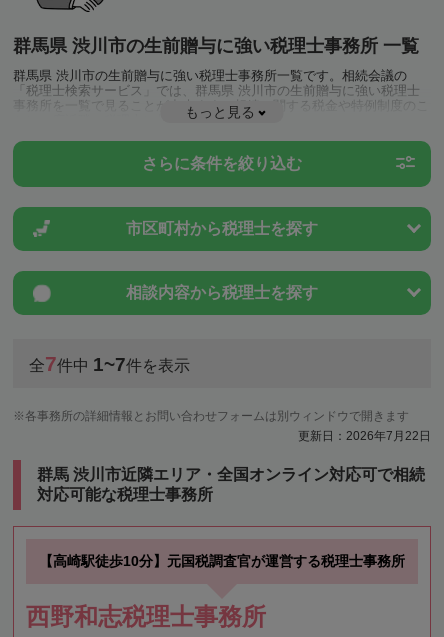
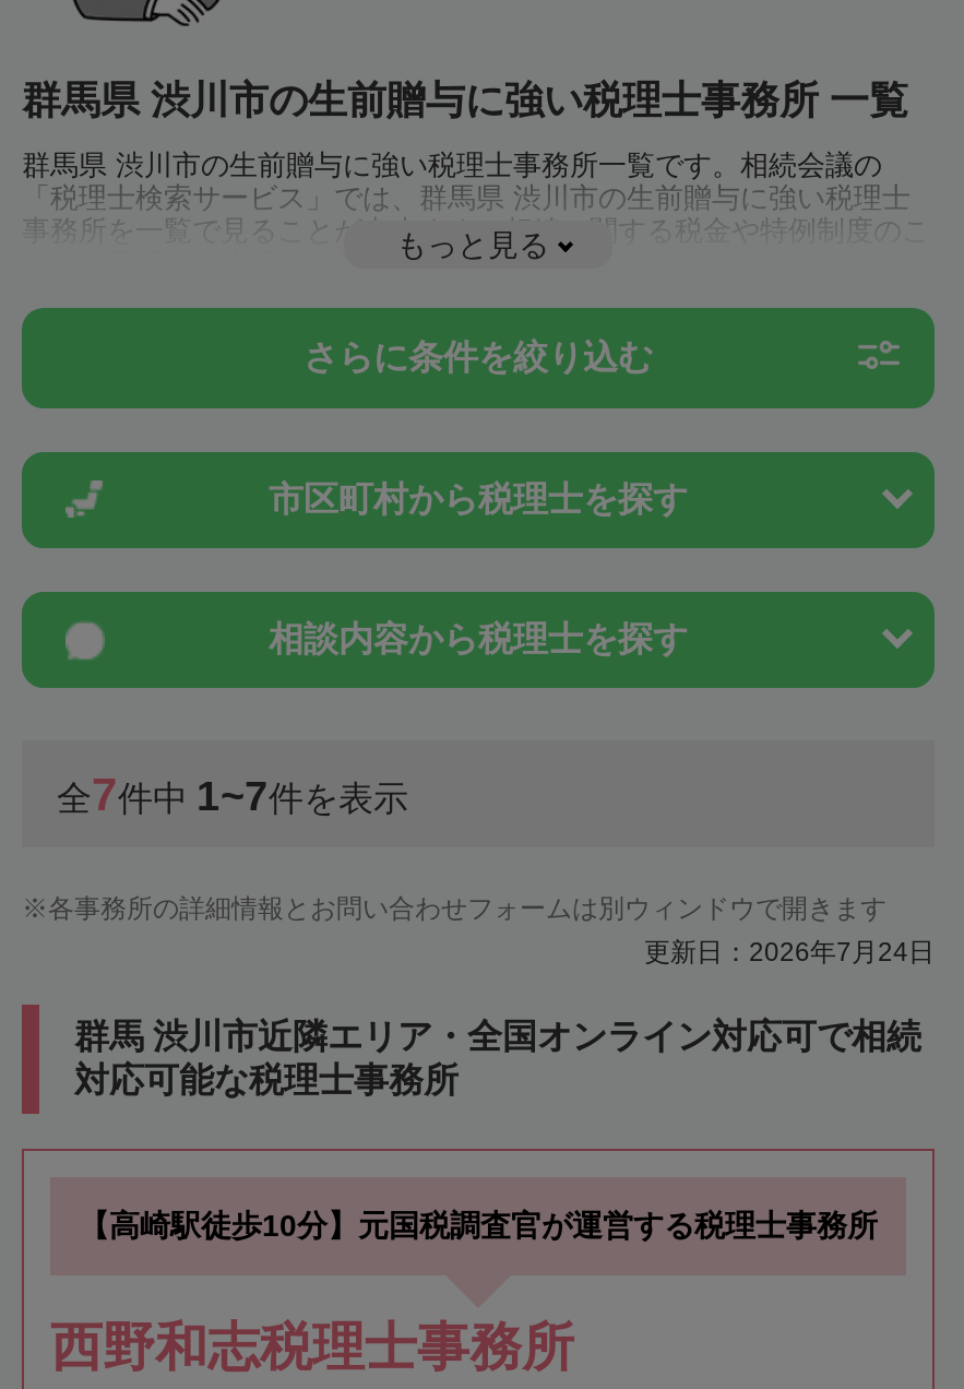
- 更新日：2026年7月22日
+ 更新日：2026年7月24日
